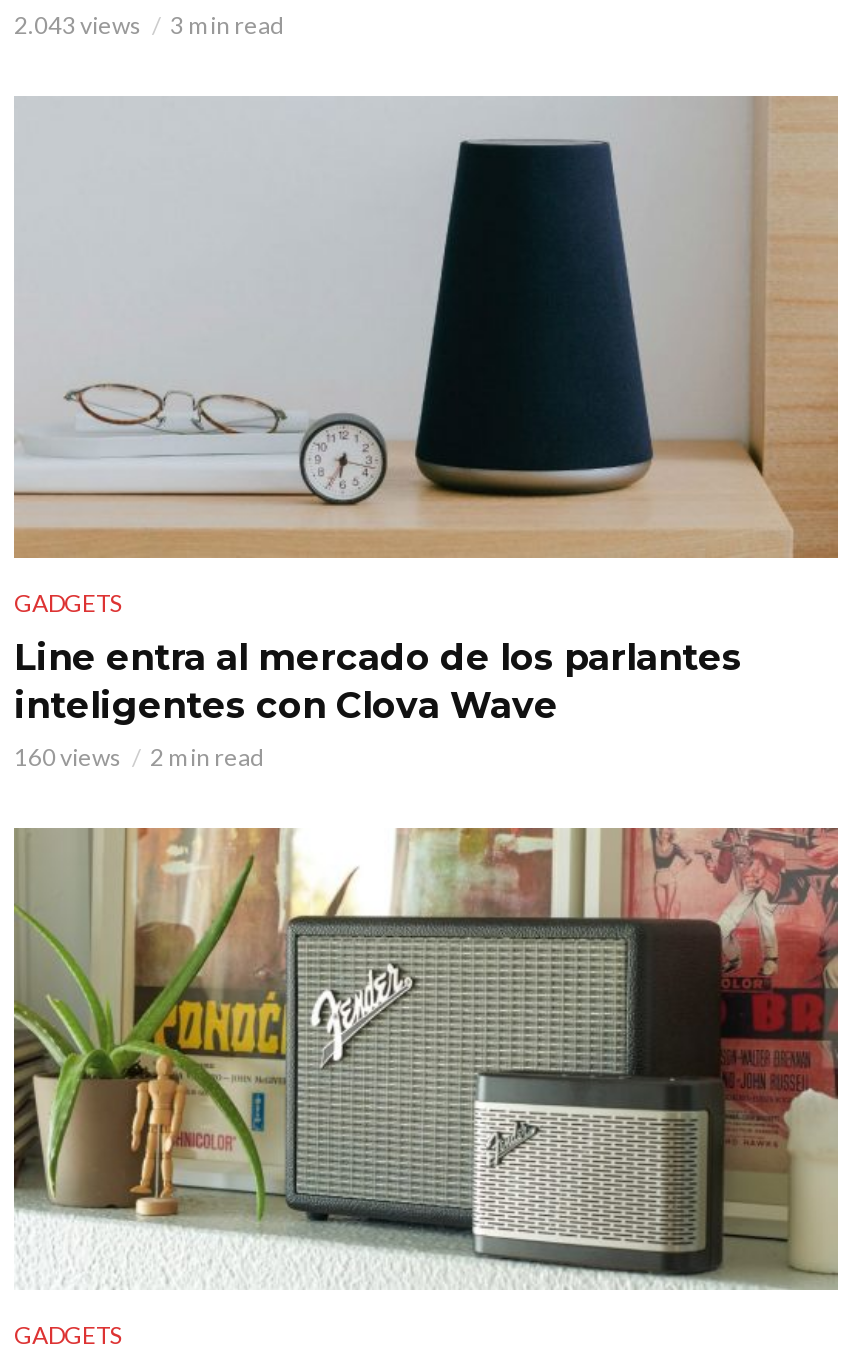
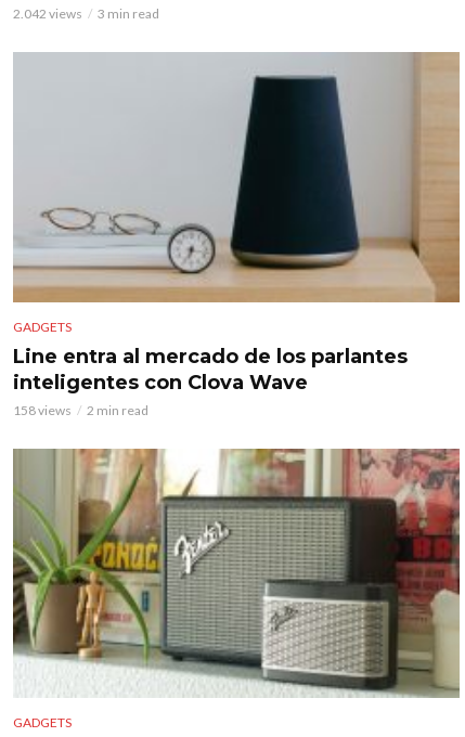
- 2.043 views 3 min read
+ 2.042 views 3 min read

- 160 views 2 min read
+ 158 views 2 min read
